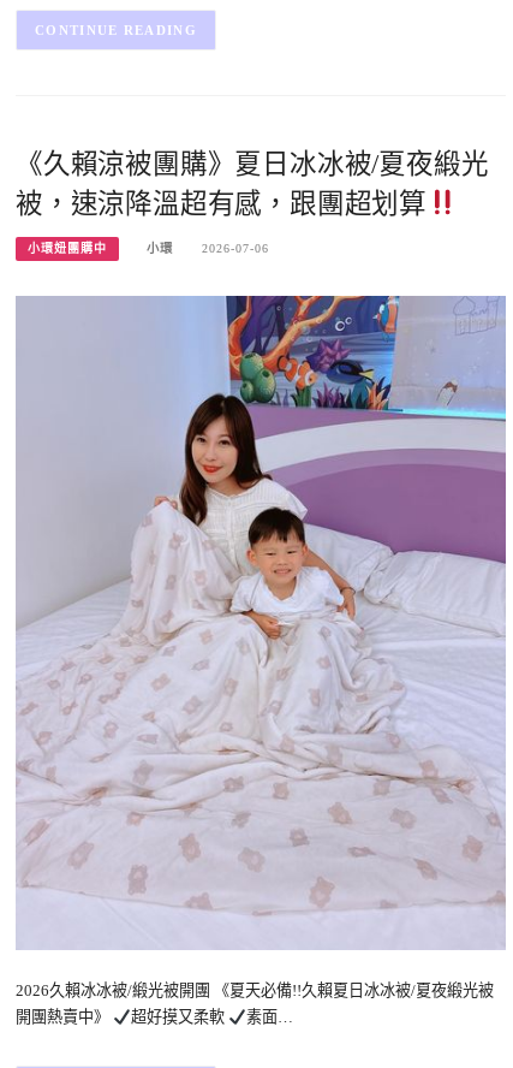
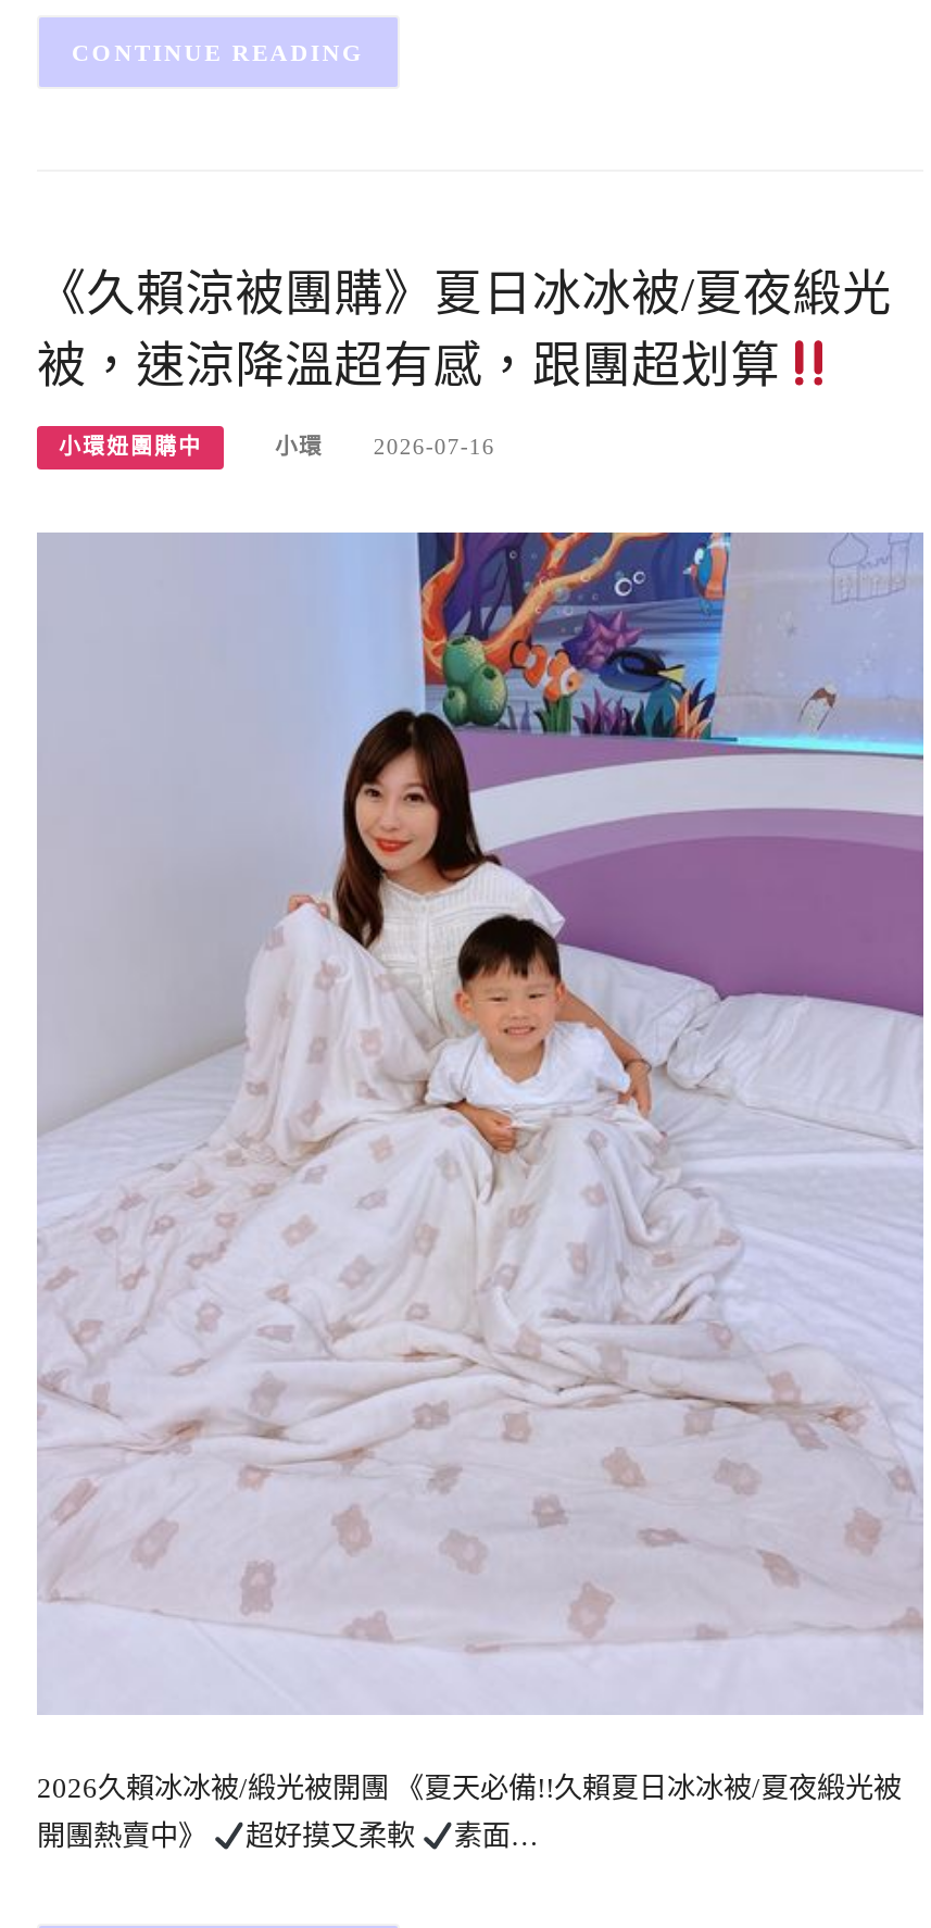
- 2026-07-06
+ 2026-07-16
